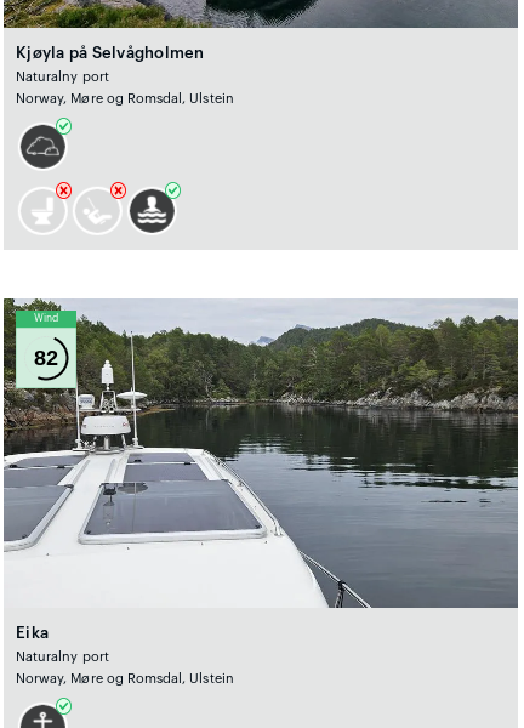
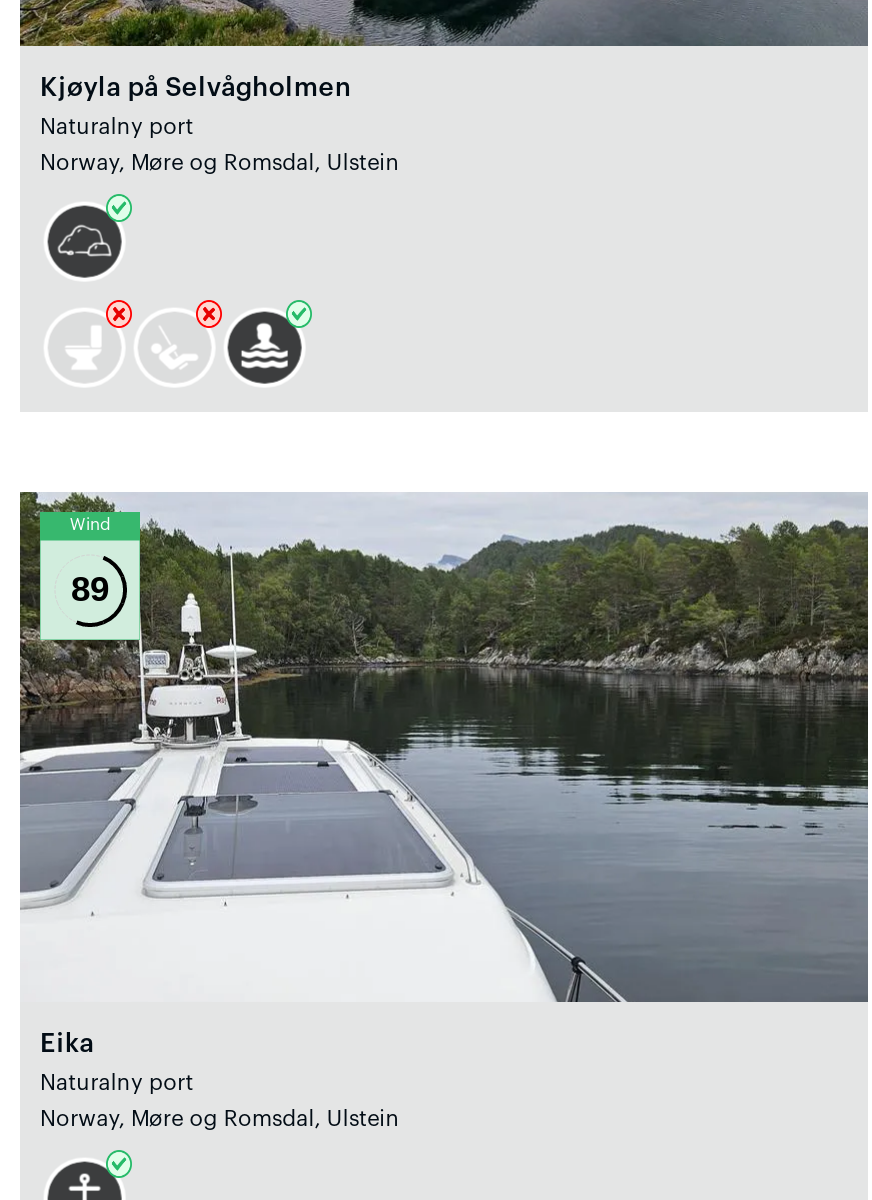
- 82
+ 89
